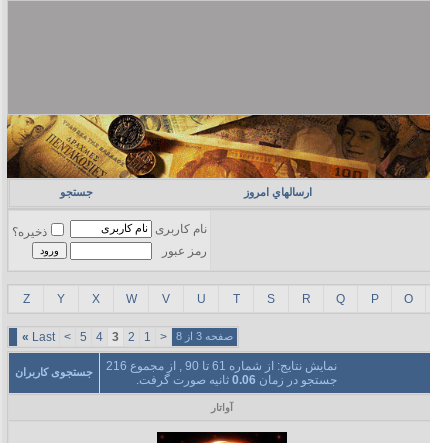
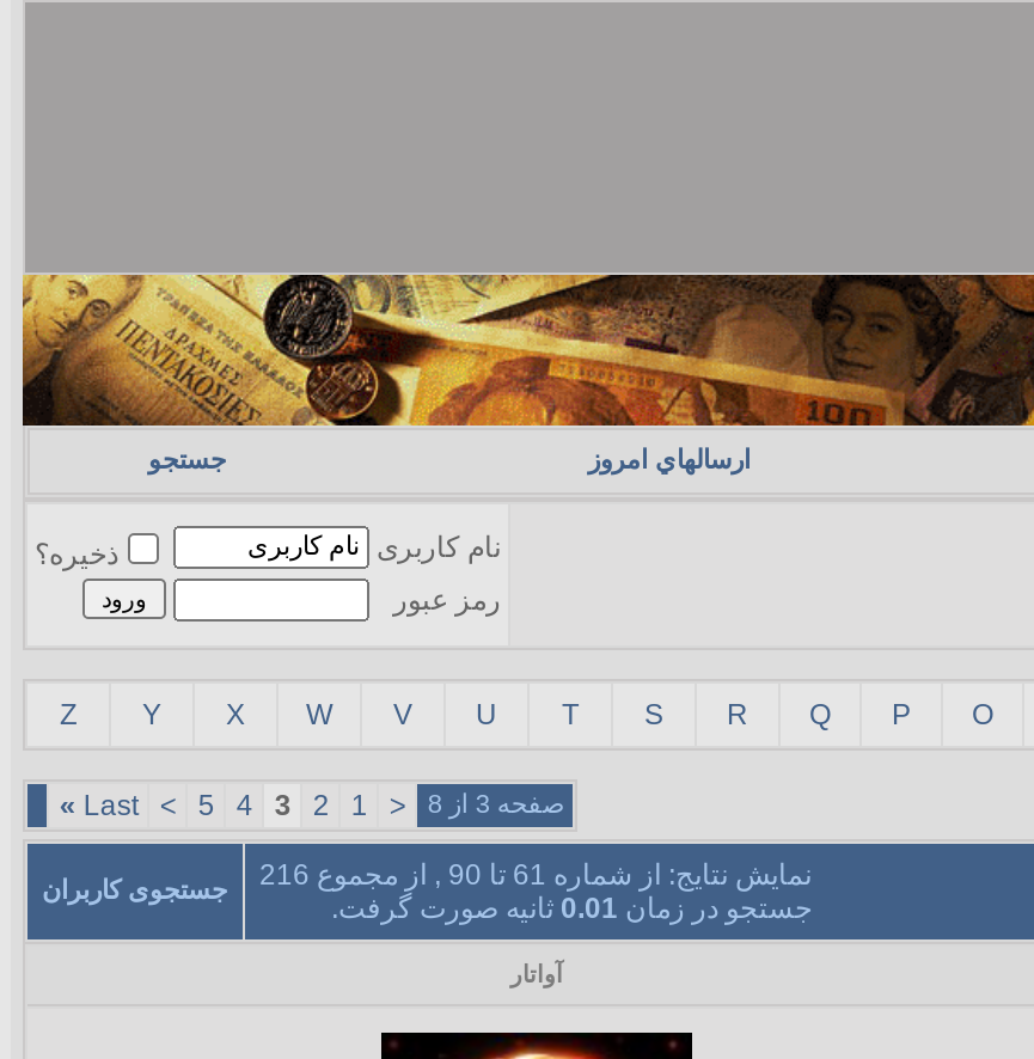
- جستجو در زمان 0.06 ثانیه صورت گرفت.
+ جستجو در زمان 0.01 ثانیه صورت گرفت.
